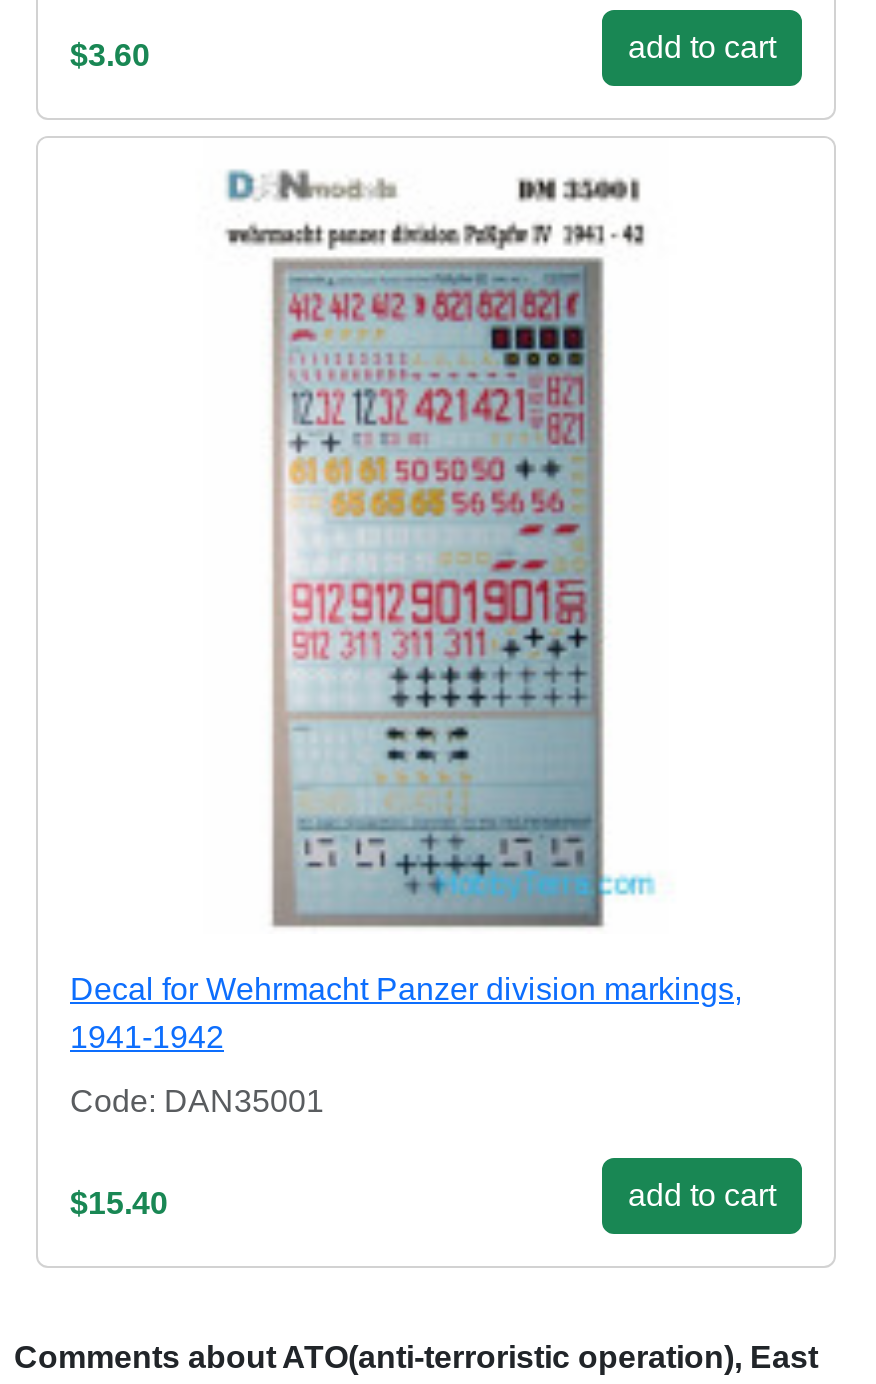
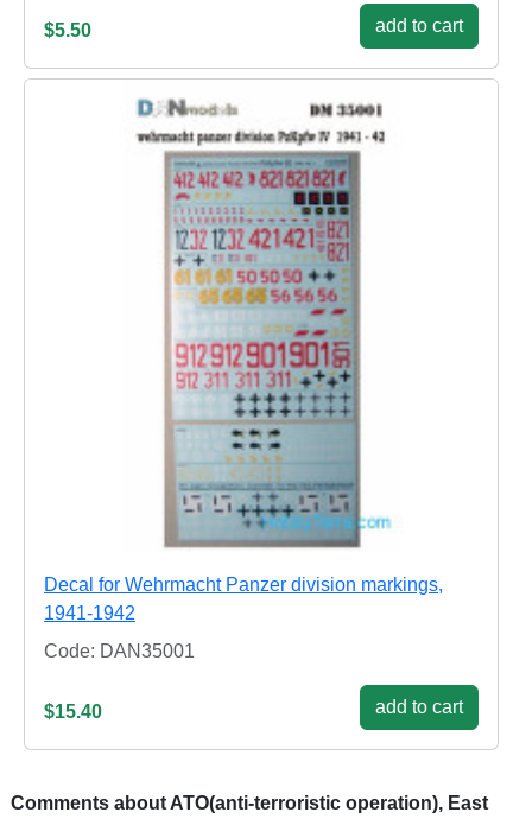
- $3.60
+ $5.50
